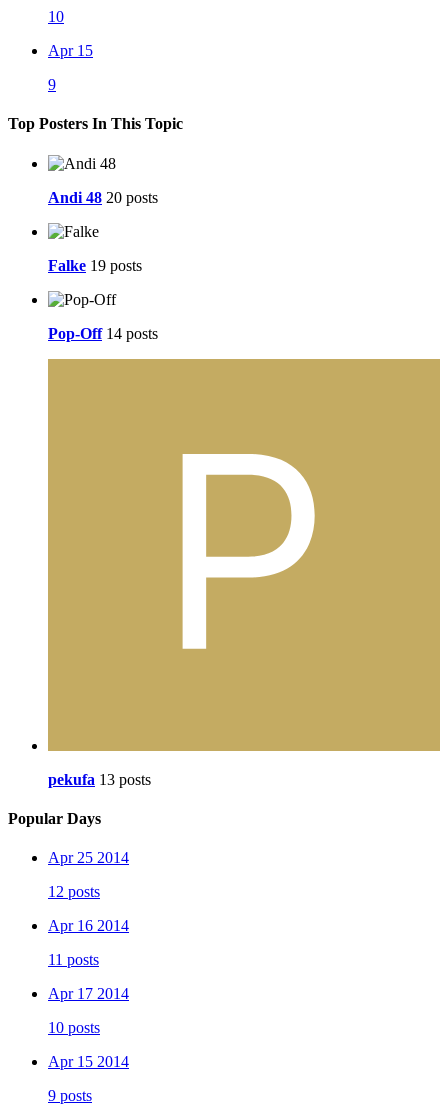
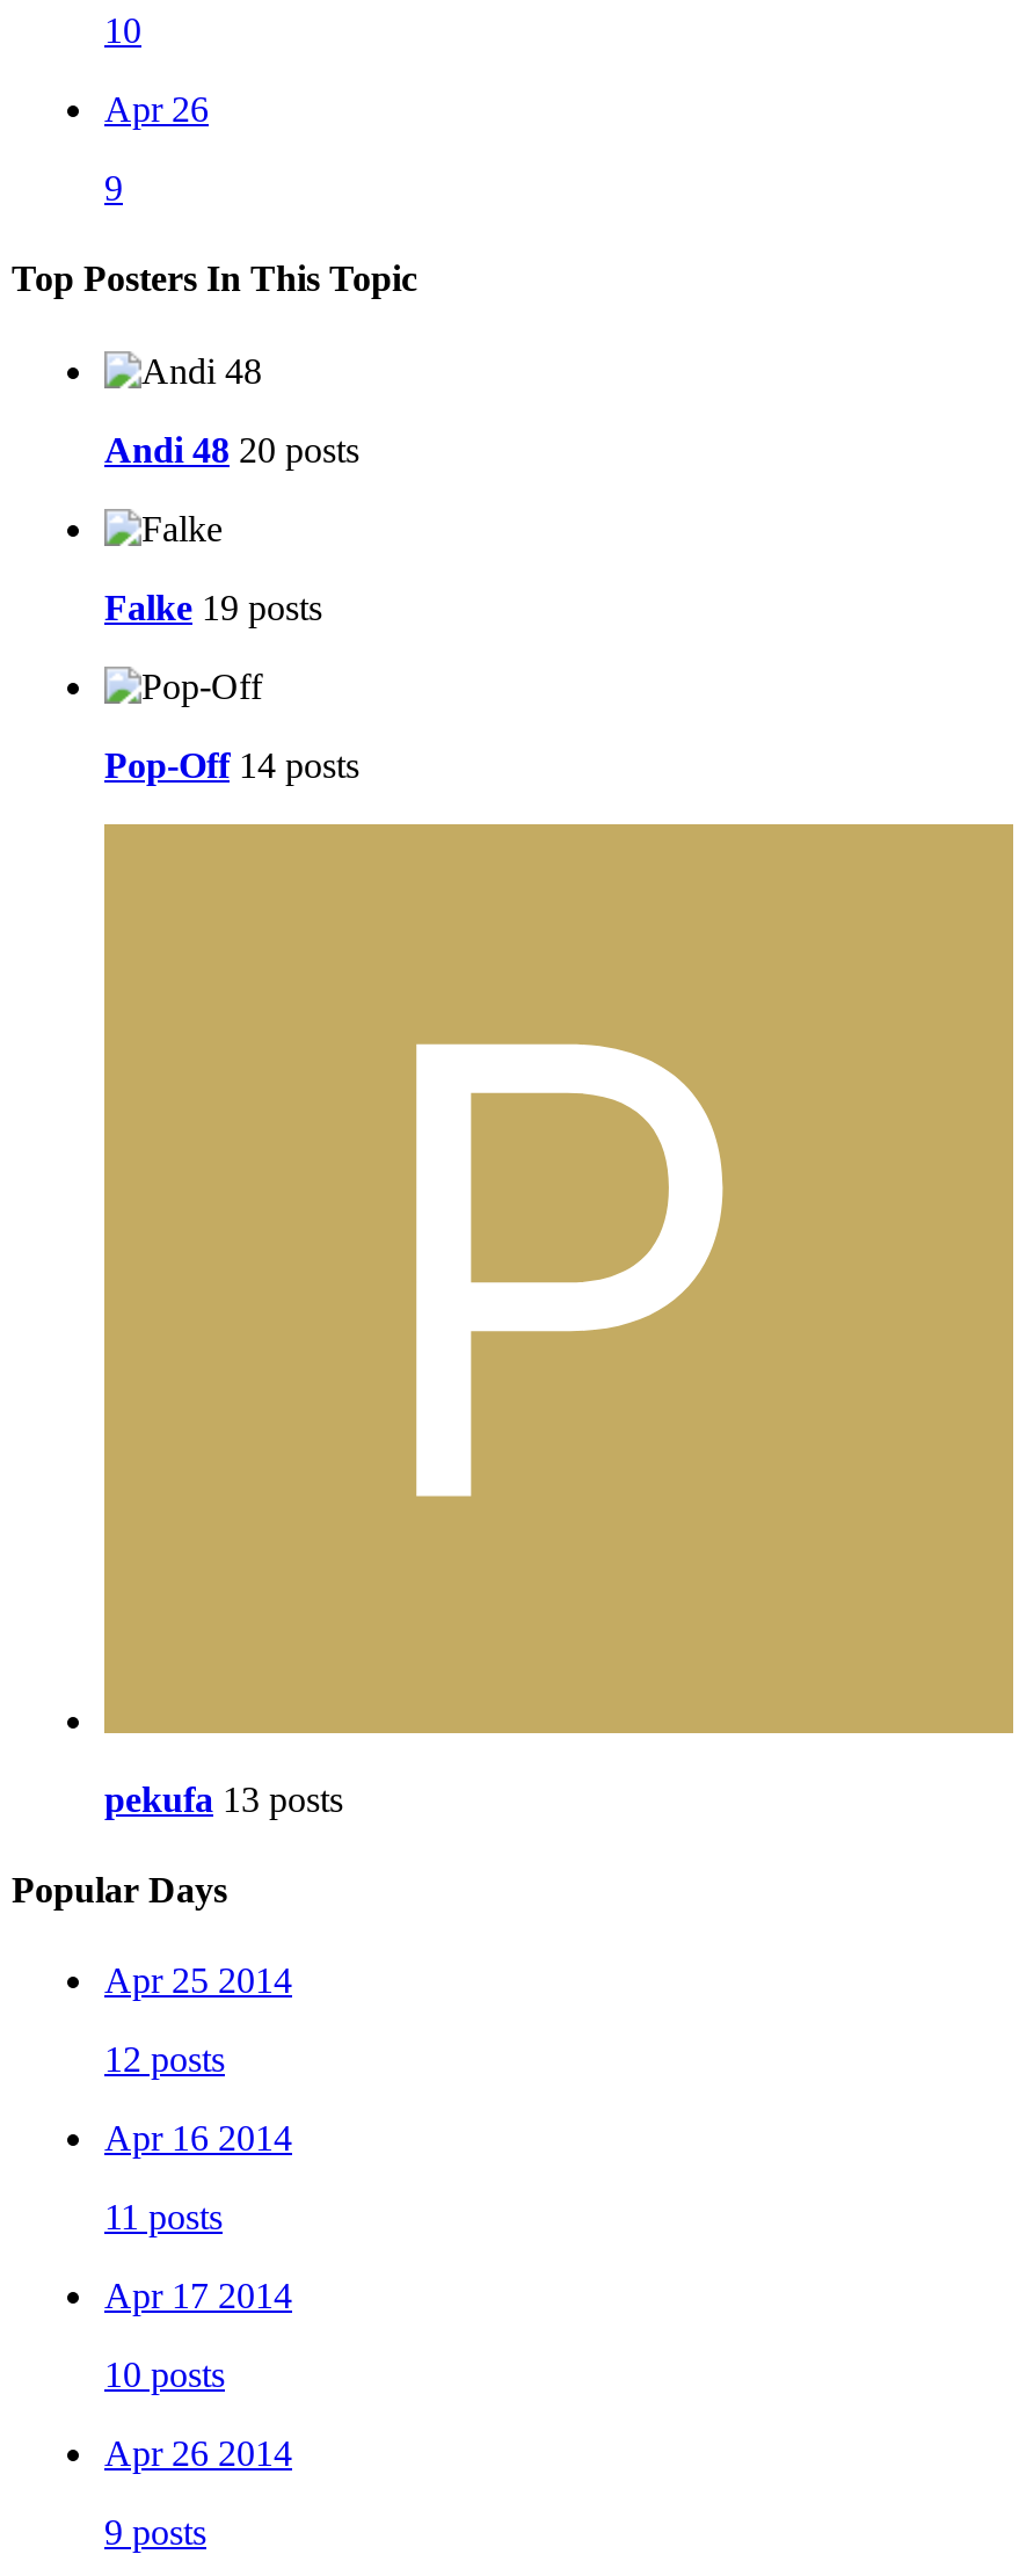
- Apr 15
+ Apr 26

- Apr 15 2014
+ Apr 26 2014
